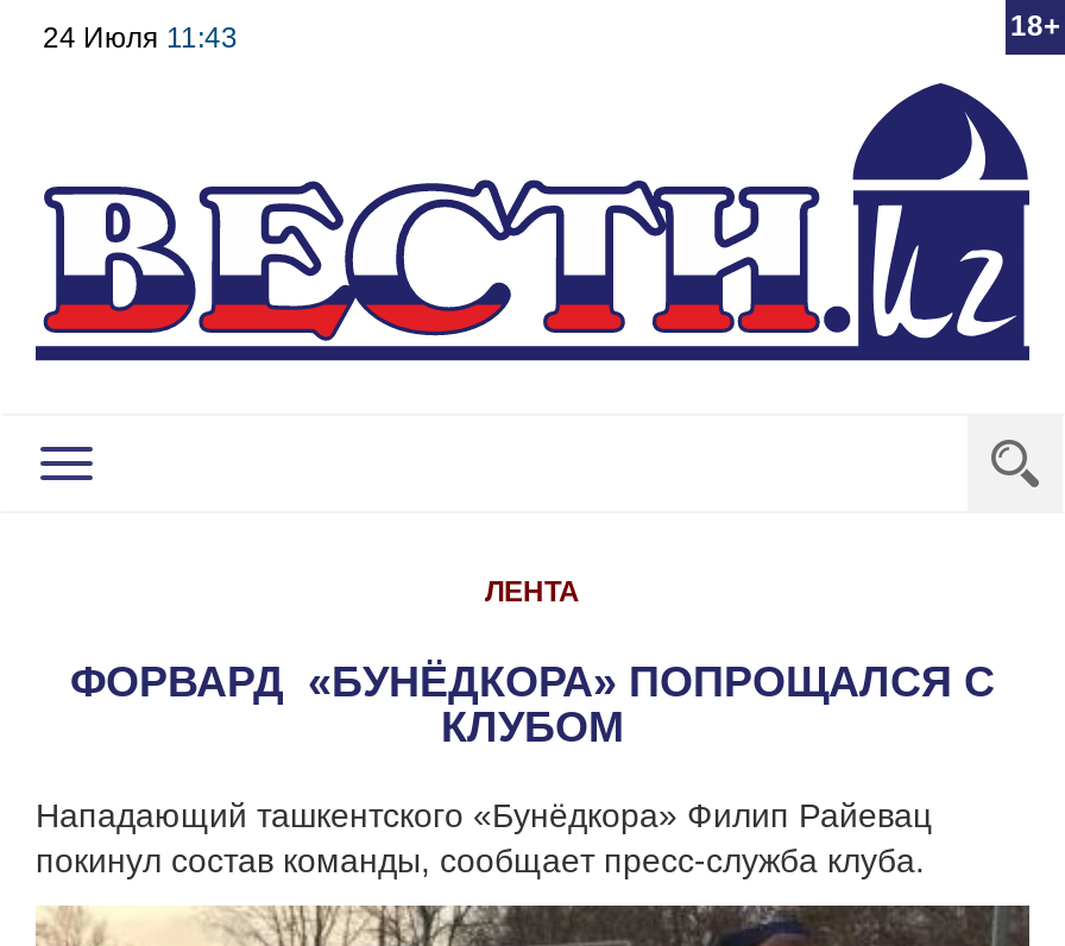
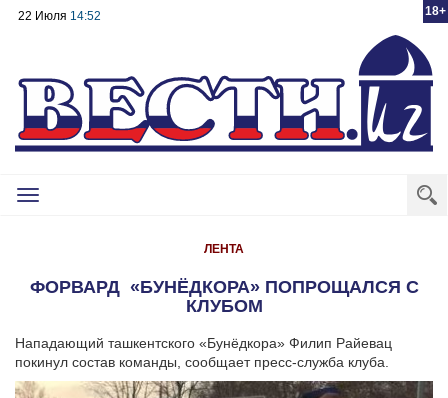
- 24 Июля 11:43
+ 22 Июля 14:52
